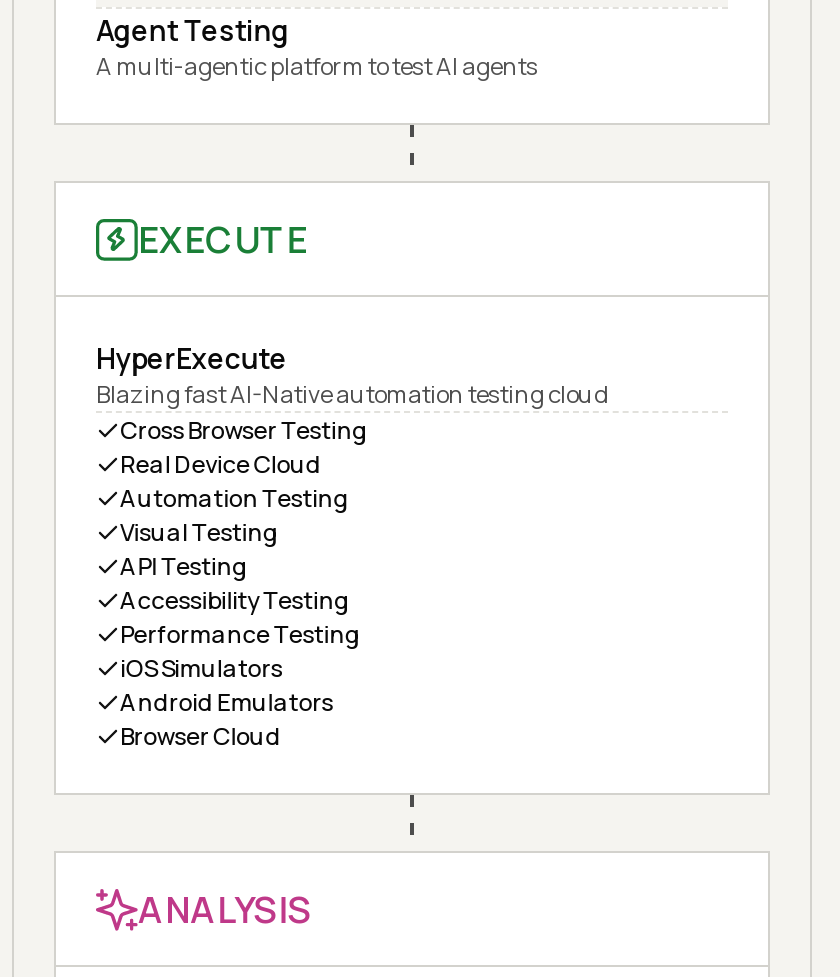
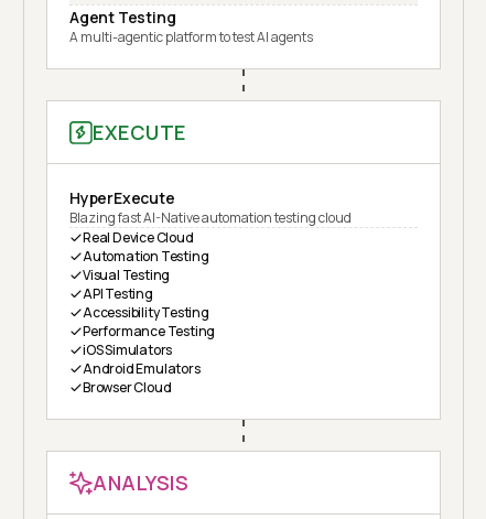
- Cross Browser Testing
